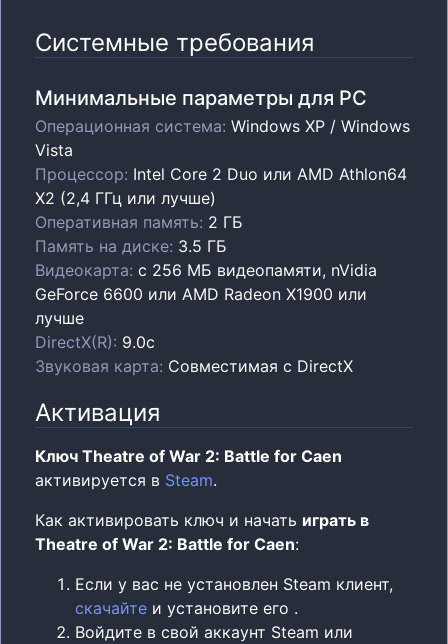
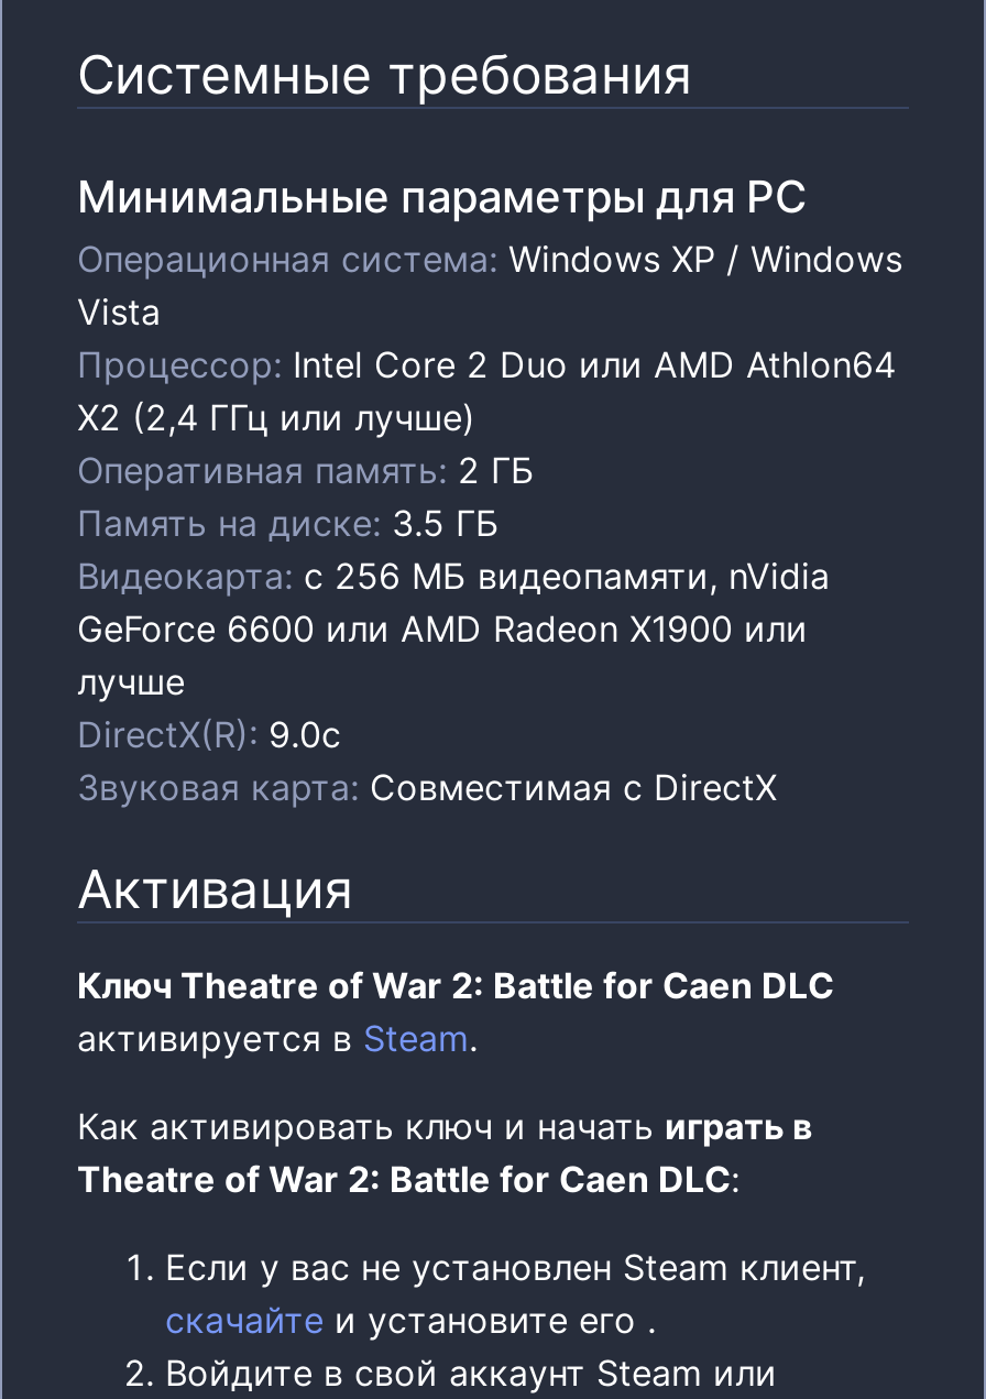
- Ключ Theatre of War 2: Battle for Caen
+ Ключ Theatre of War 2: Battle for Caen DLC

- Theatre of War 2: Battle for Caen:
+ Theatre of War 2: Battle for Caen DLC:
